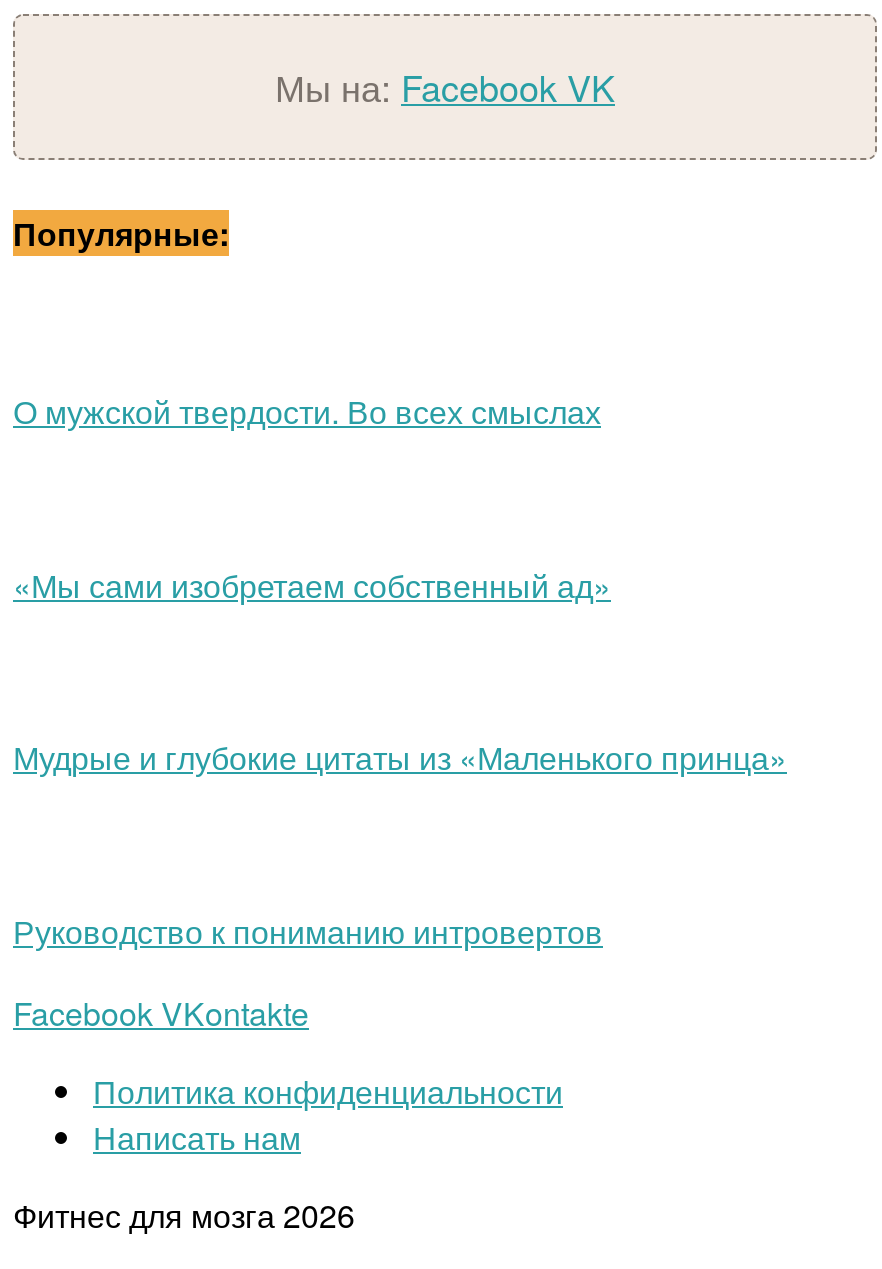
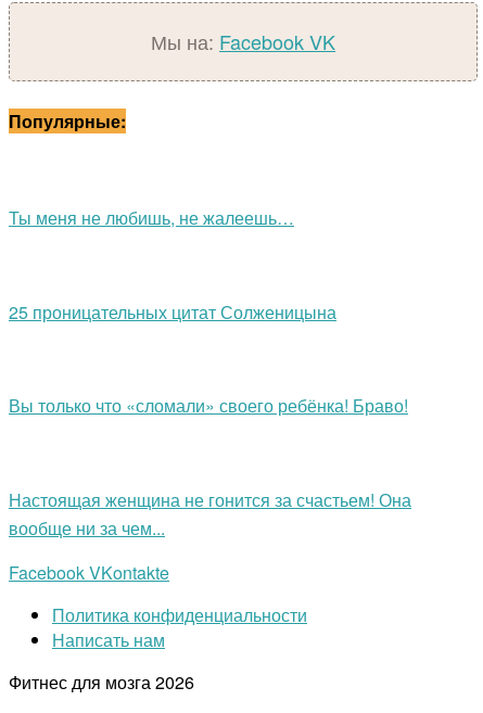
- О мужской твердости. Во всех смыслах
+ Ты меня не любишь, не жалеешь…

- «Мы сами изобретаем собственный ад»
+ 25 проницательных цитат Солженицына

- Мудрые и глубокие цитаты из «Маленького принца»
+ Вы только что «сломали» своего ребёнка! Браво!

- Руководство к пониманию интровертов
+ Настоящая женщина не гонится за счастьем! Она
+ вообще ни за чем...
